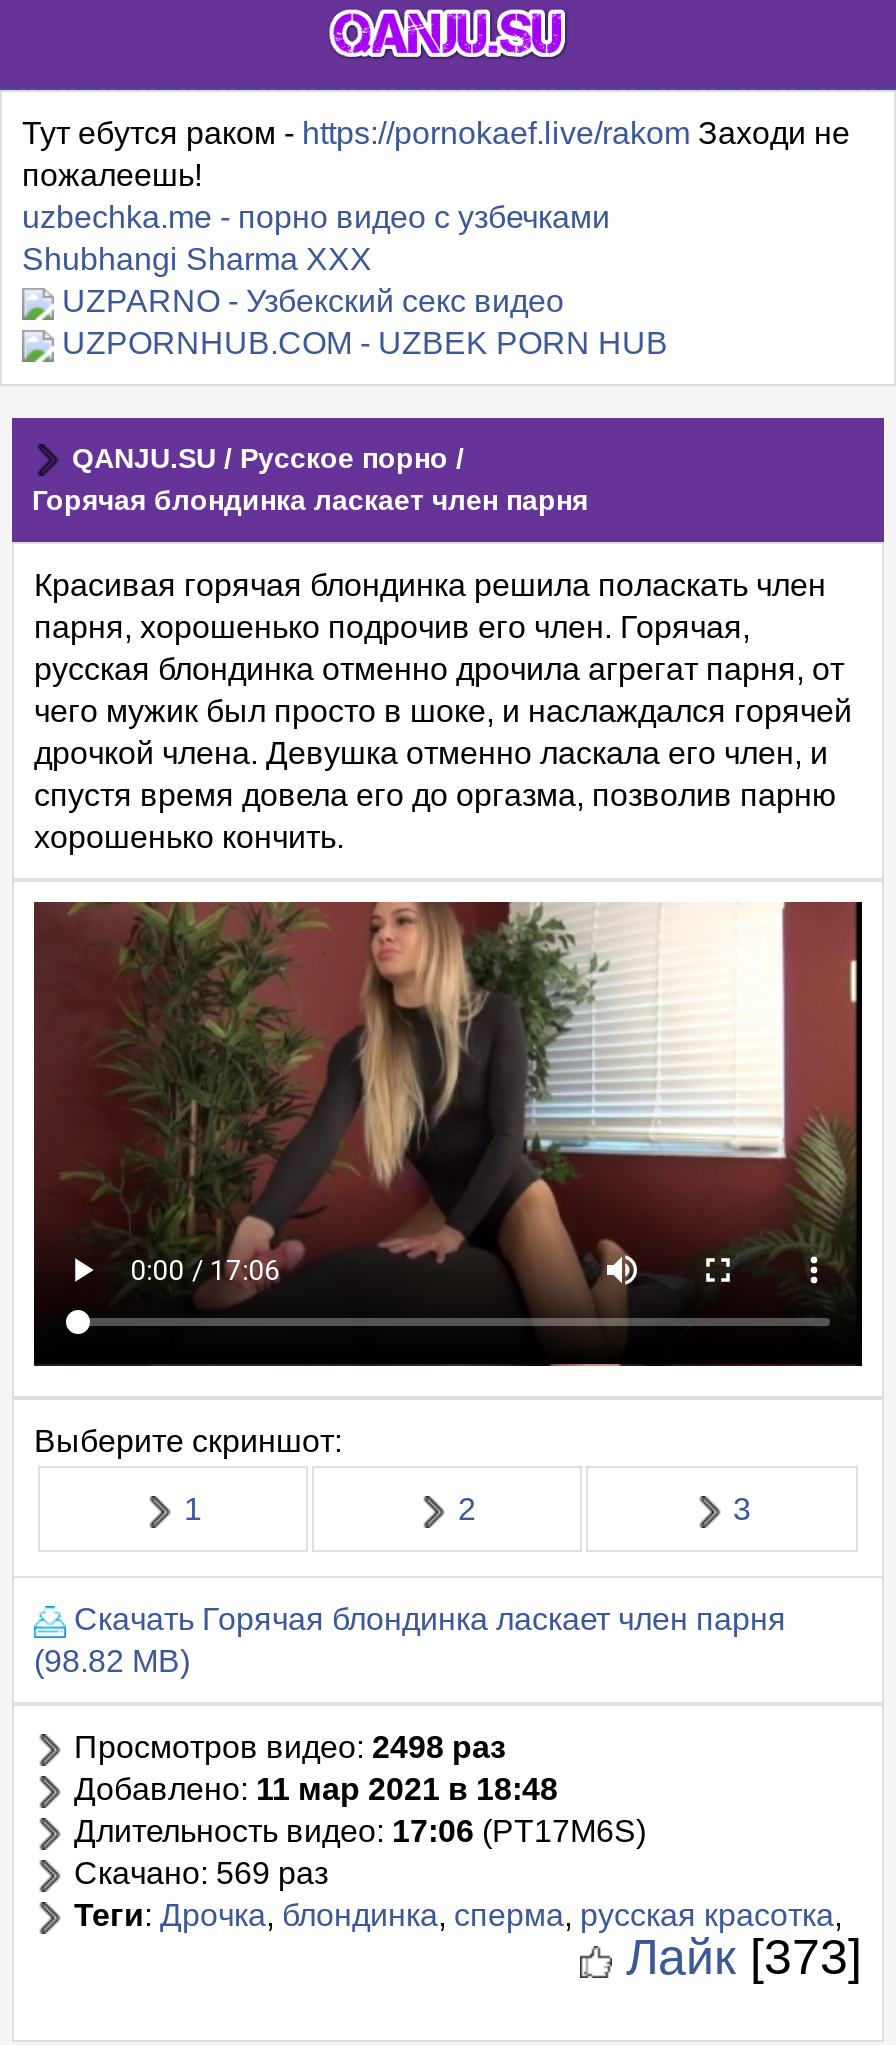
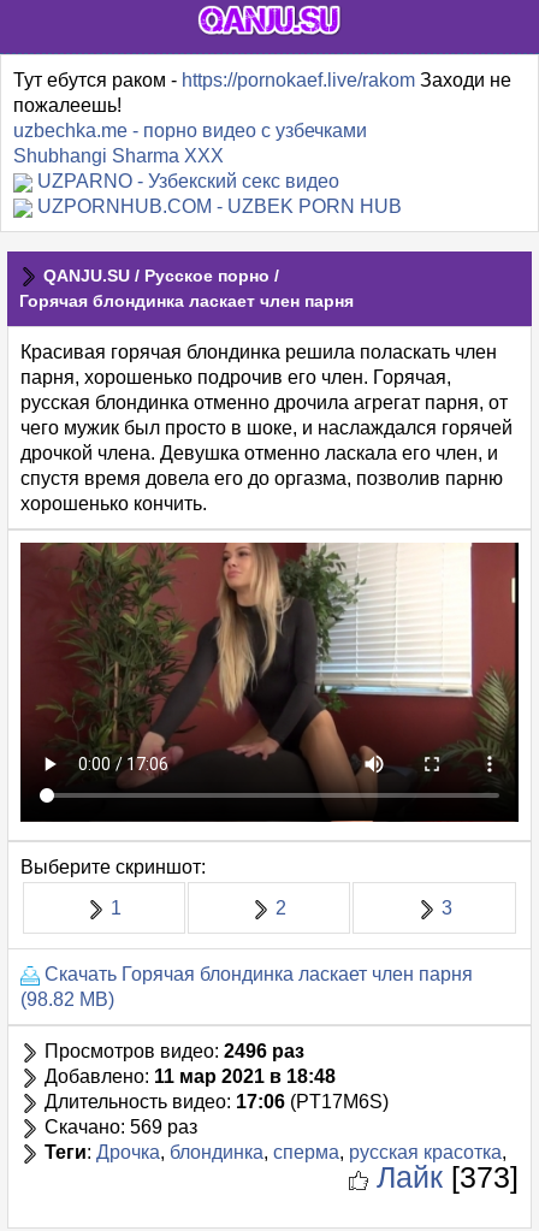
- Просмотров видео: 2498 раз
+ Просмотров видео: 2496 раз
